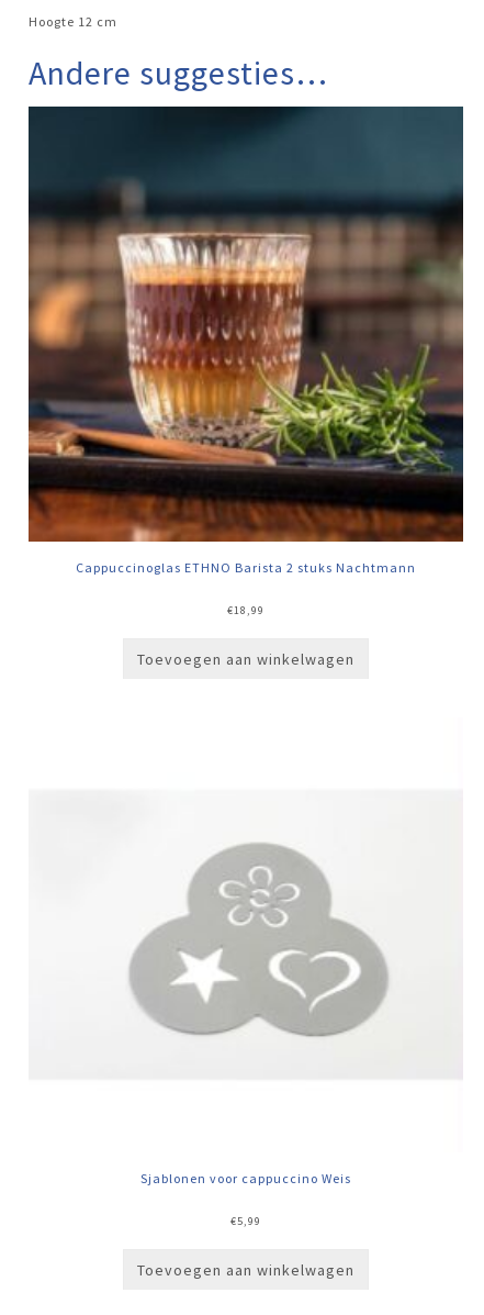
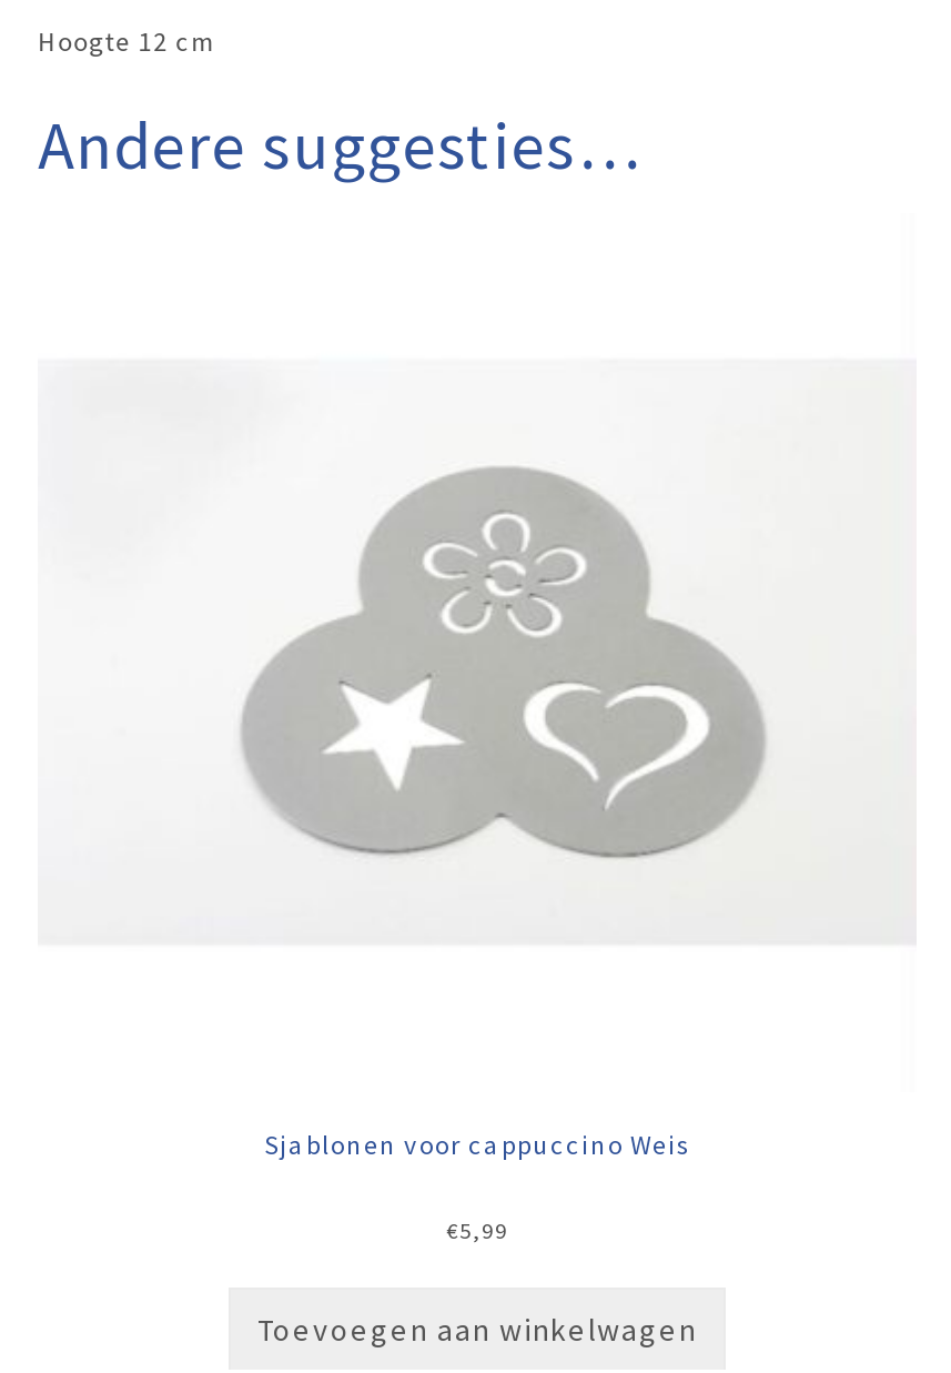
- [image]
- Cappuccinoglas ETHNO Barista 2 stuks Nachtmann
- €18,99
- Toevoegen aan winkelwagen
